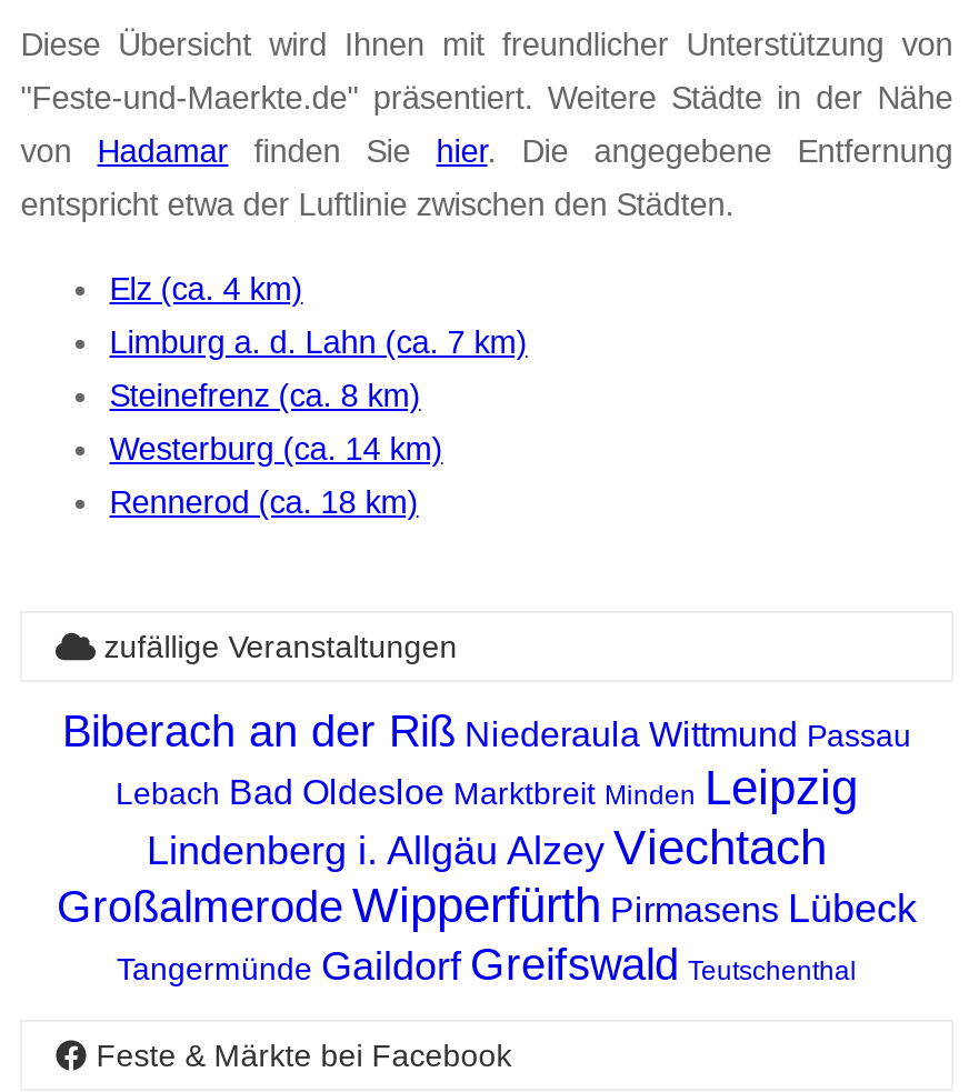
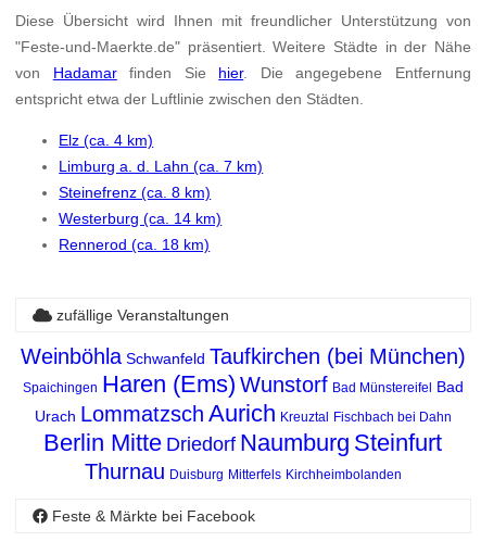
- Biberach an der Riß Niederaula Wittmund Passau
- Lebach Bad Oldesloe Marktbreit Minden Leipzig
- Lindenberg i. Allgäu Alzey Viechtach
- Großalmerode Wipperfürth Pirmasens Lübeck
- Tangermünde Gaildorf Greifswald Teutschenthal
+ Weinböhla Schwanfeld Taufkirchen (bei München)
+ Spaichingen Haren (Ems) Wunstorf Bad Münstereifel Bad
+ Urach Lommatzsch Aurich Kreuztal Fischbach bei Dahn
+ Berlin Mitte Driedorf Naumburg Steinfurt
+ Thurnau Duisburg Mitterfels Kirchheimbolanden
